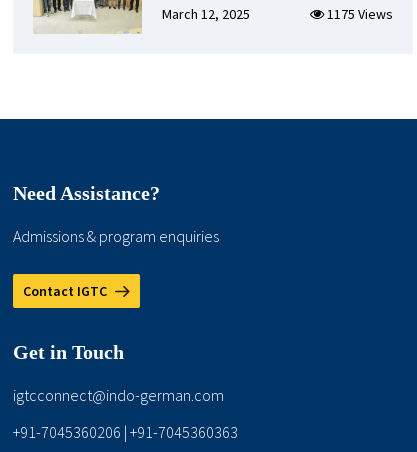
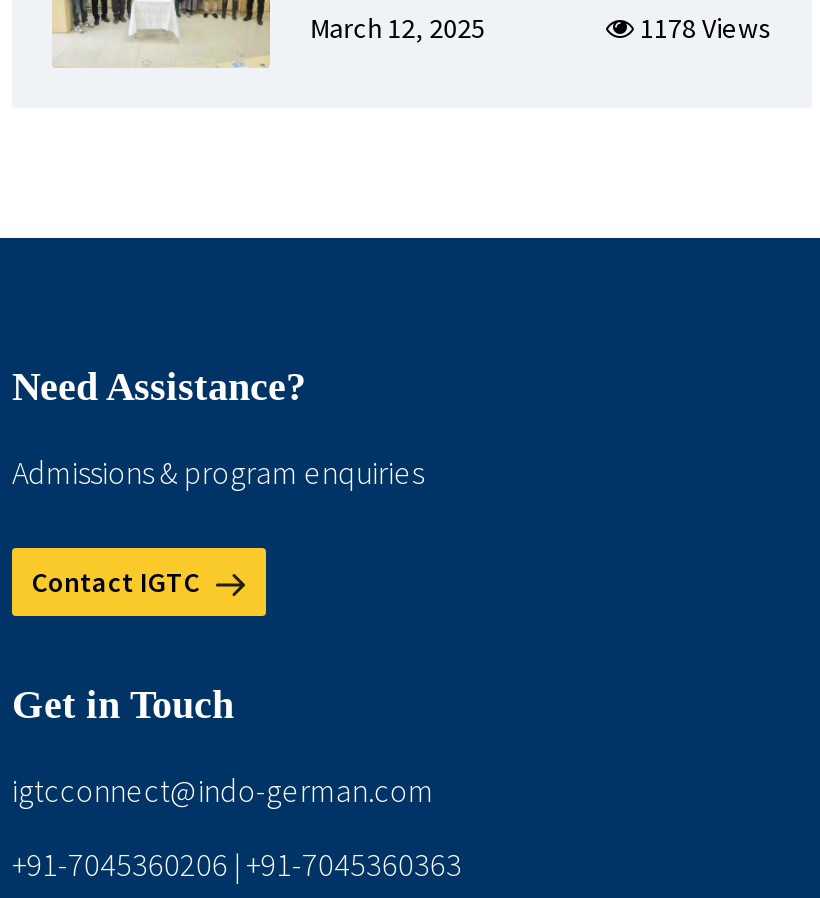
- 1175 Views
+ 1178 Views
